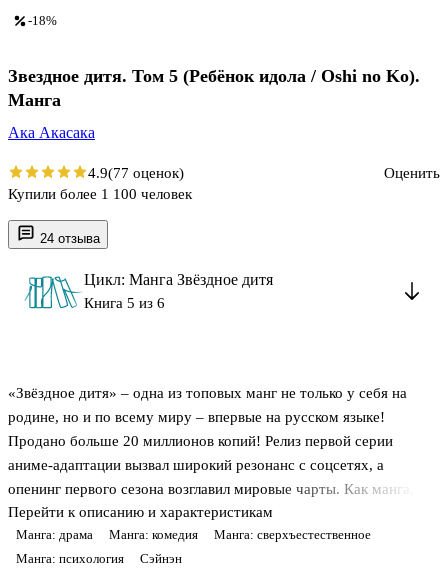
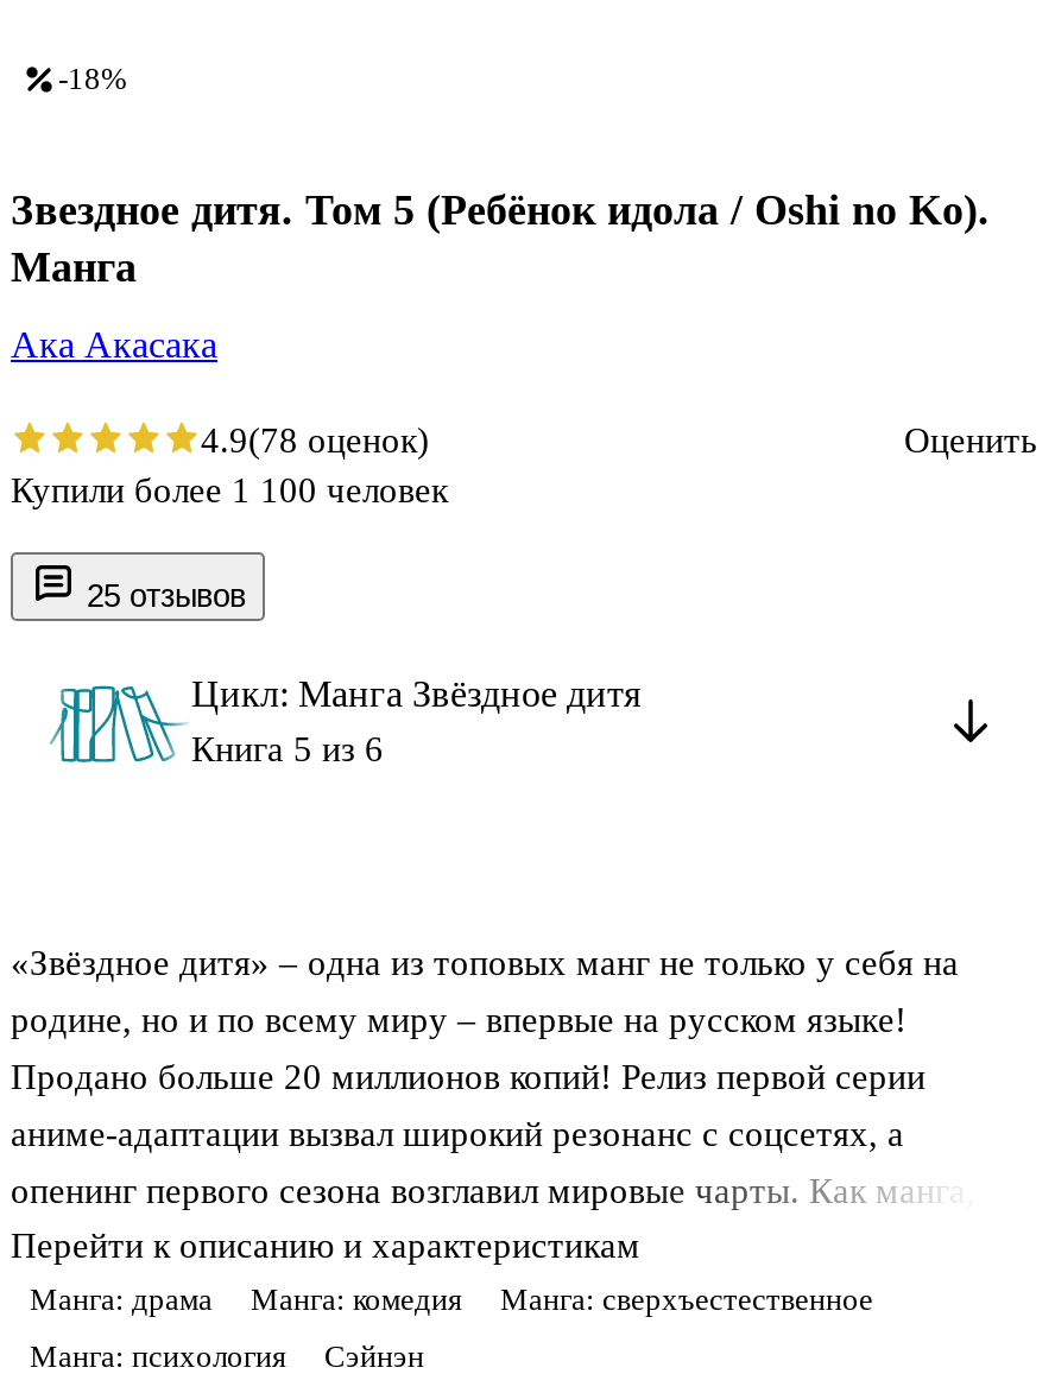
- 4.9(77 оценок)
+ 4.9(78 оценок)

- 24 отзыва
+ 25 отзывов
